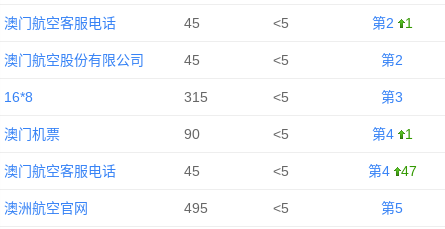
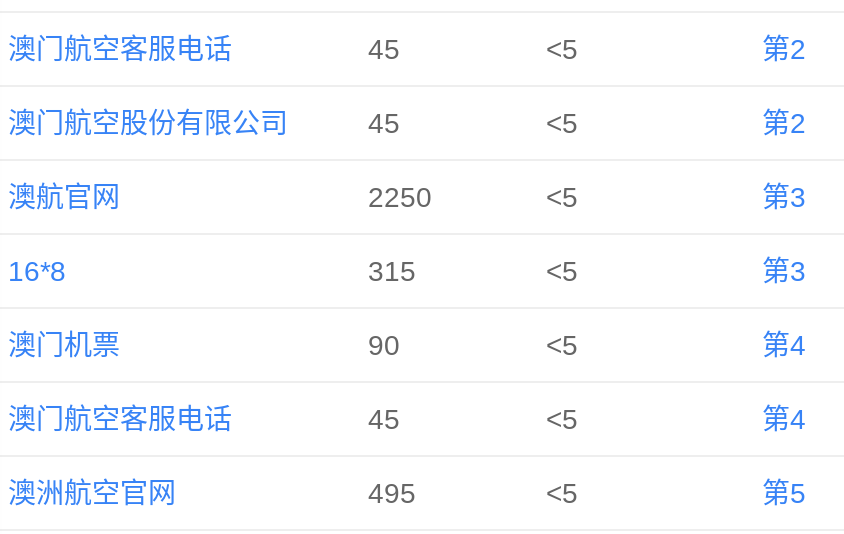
- 1

+ 澳航官网
+ 2250
+ <5
+ 第3

- 1

- 47
